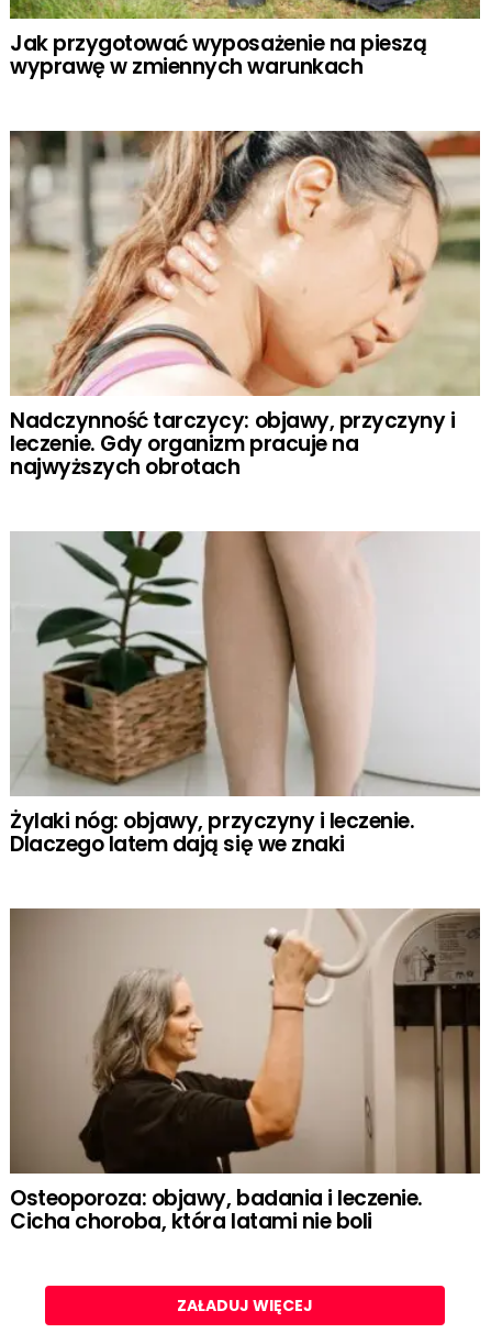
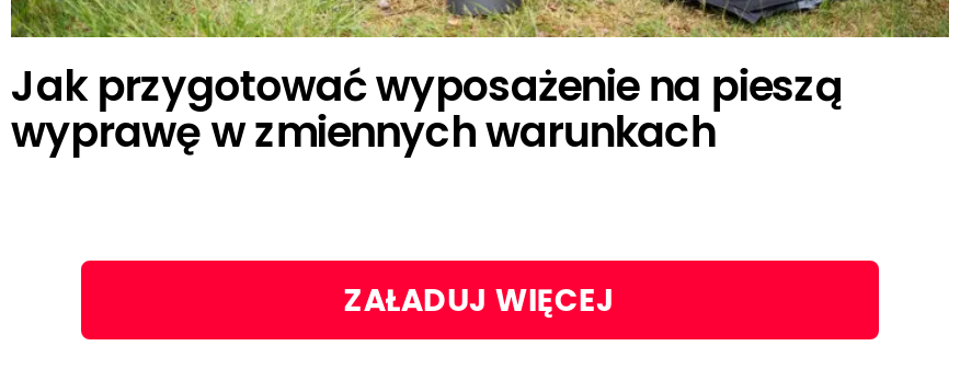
- [image]
- Nadczynność tarczycy: objawy, przyczyny i
- leczenie. Gdy organizm pracuje na
- najwyższych obrotach

- [image]
- Żylaki nóg: objawy, przyczyny i leczenie.
- Dlaczego latem dają się we znaki

- [image]
- Osteoporoza: objawy, badania i leczenie.
- Cicha choroba, która latami nie boli
